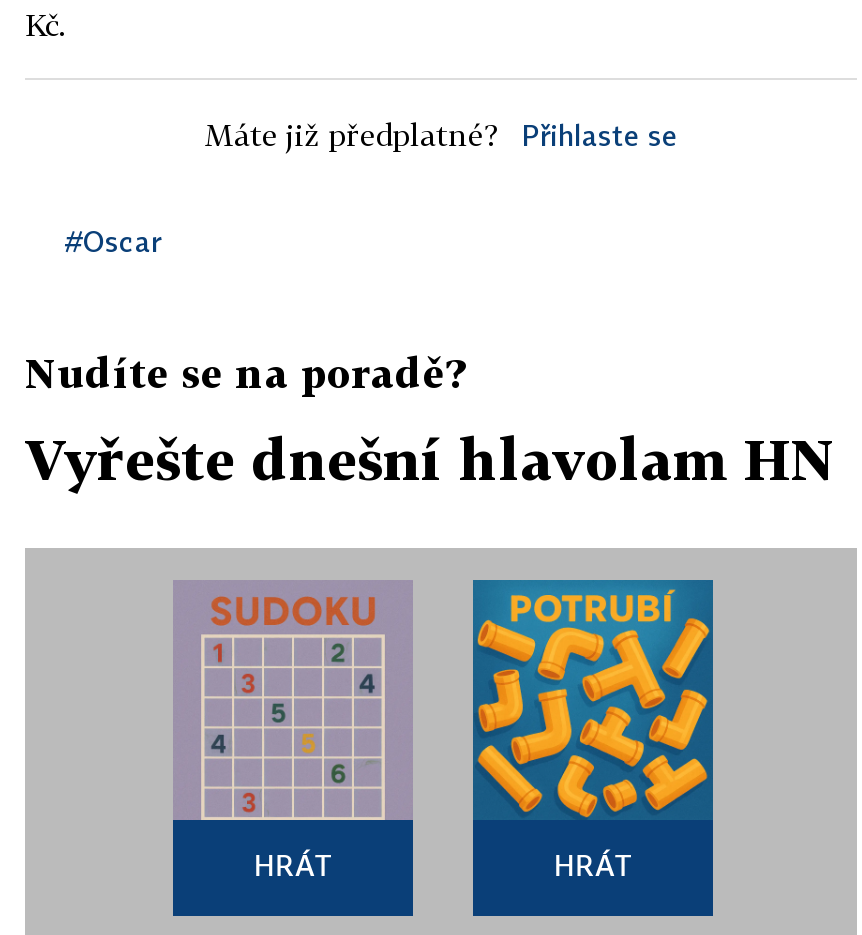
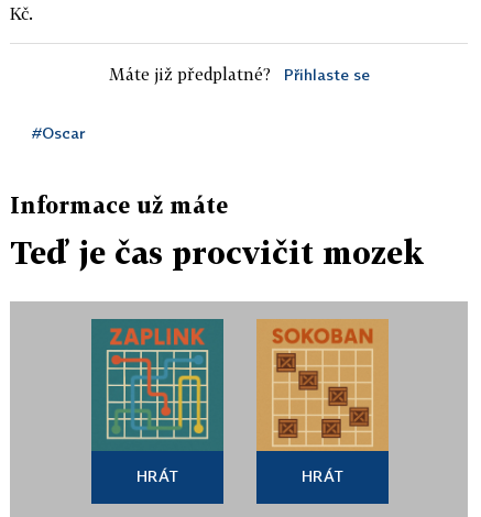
- Nudíte se na poradě?
+ Informace už máte

- Vyřešte dnešní hlavolam HN
+ Teď je čas procvičit mozek

- [image]
+ [image]

- [image]
+ [image]
